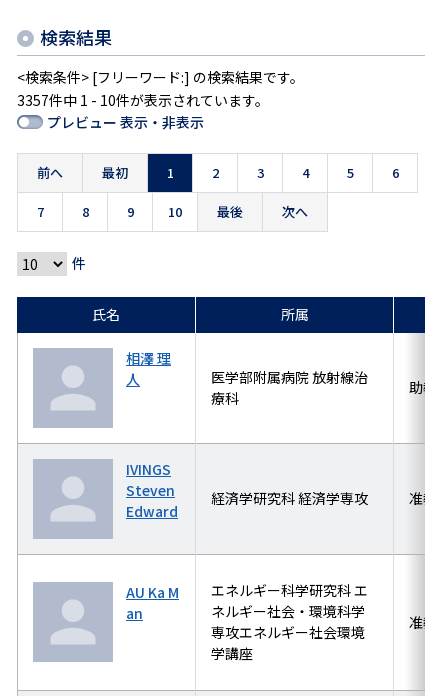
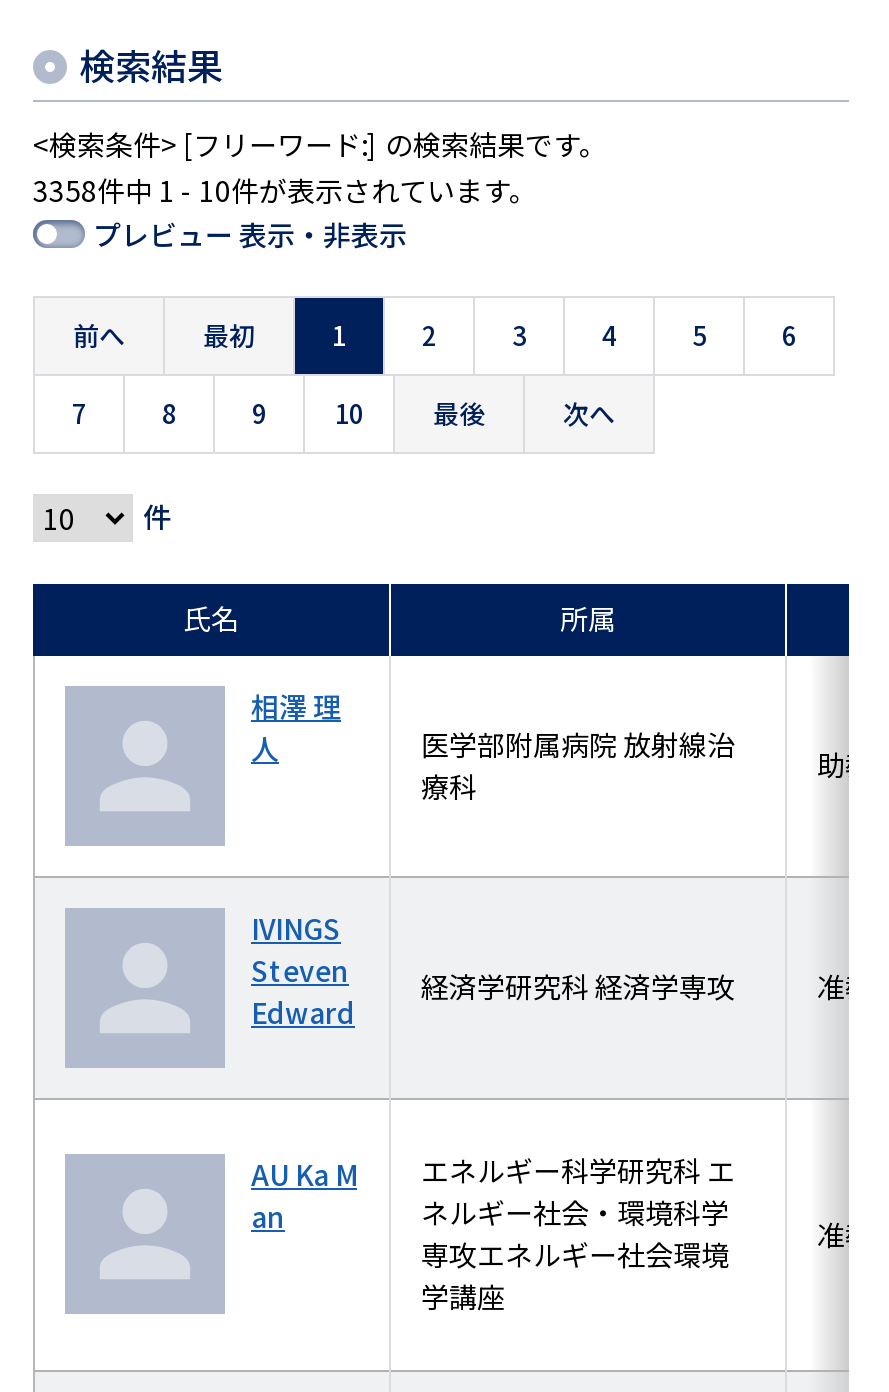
- 3357件中 1 - 10件が表示されています。
+ 3358件中 1 - 10件が表示されています。
